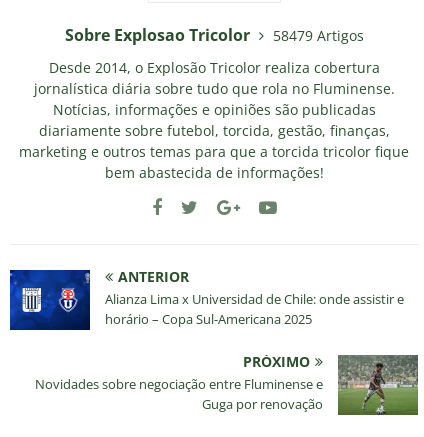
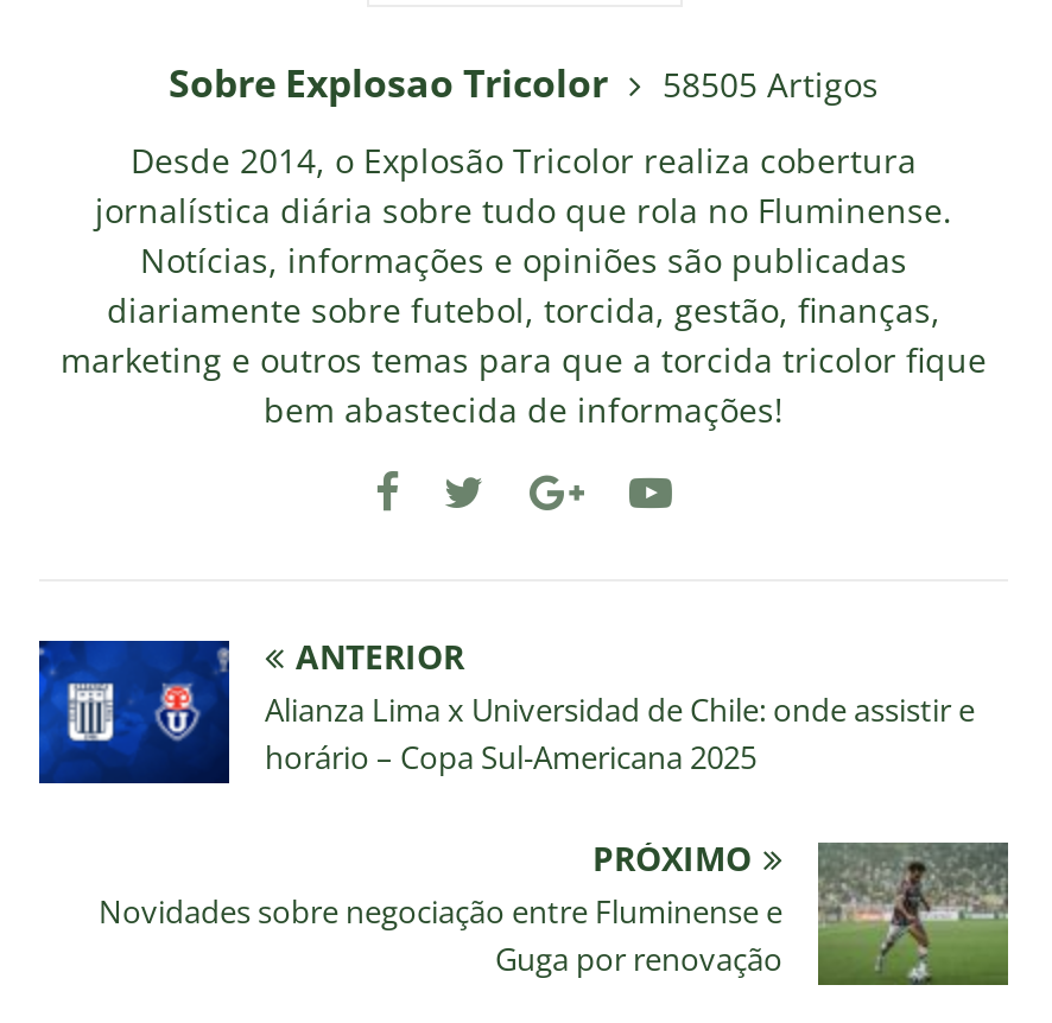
- Sobre Explosao Tricolor 58479 Artigos
+ Sobre Explosao Tricolor 58505 Artigos
